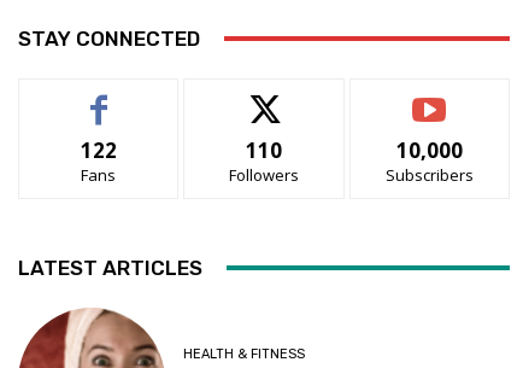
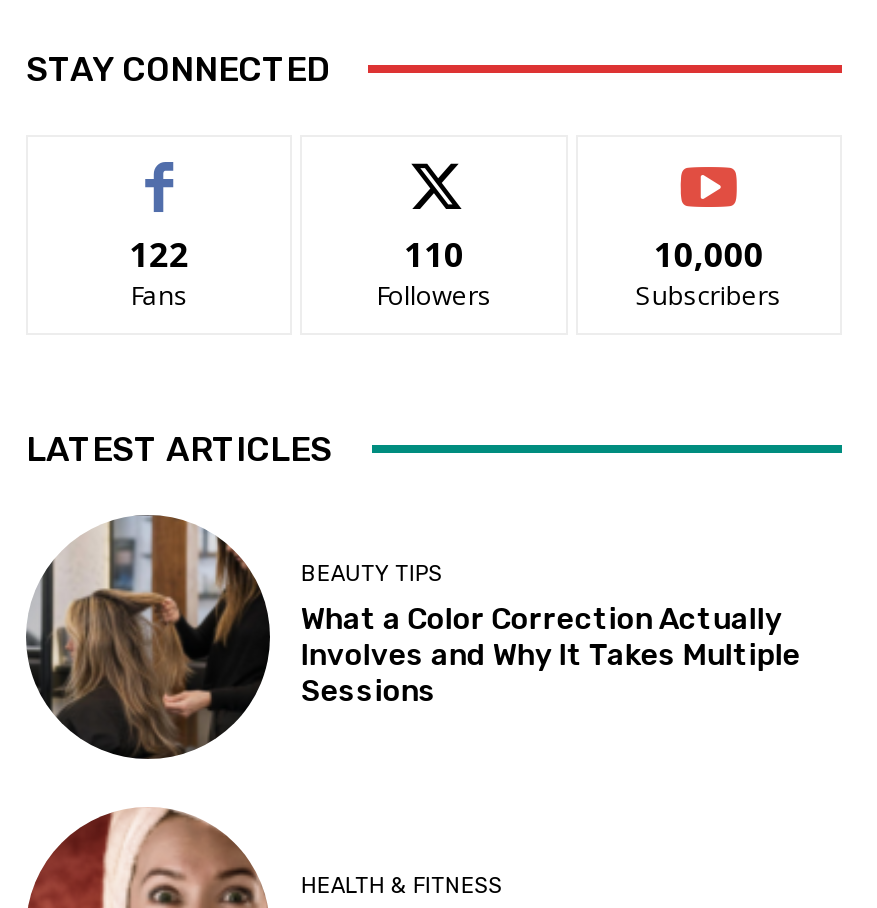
+ [image]
+ BEAUTY TIPS
+ What a Color Correction Actually
+ Involves and Why It Takes Multiple
+ Sessions
